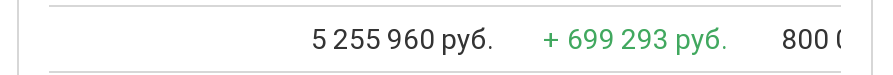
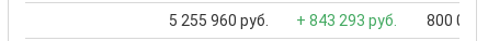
- + 699 293 руб.
+ + 843 293 руб.
